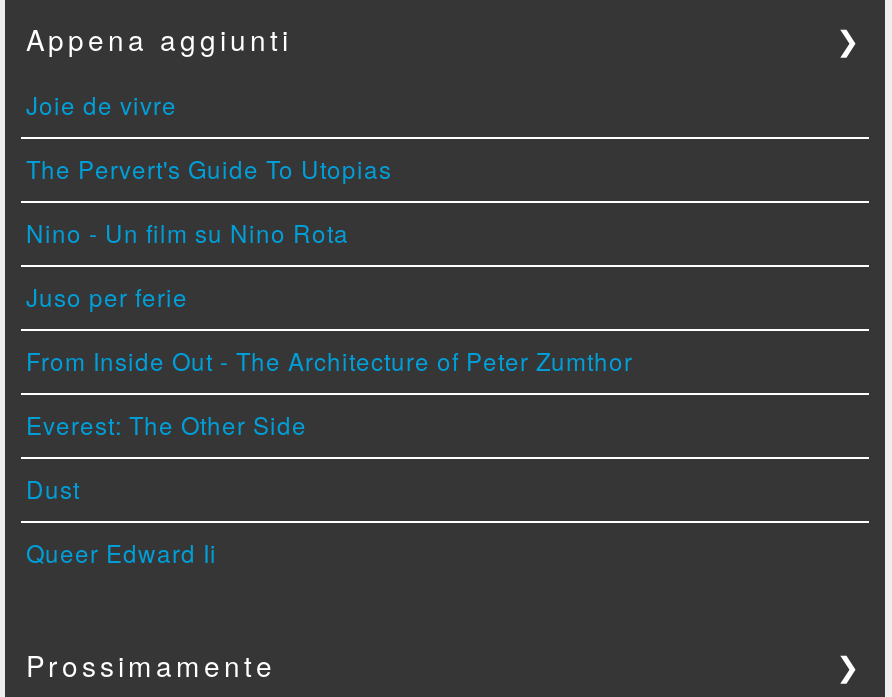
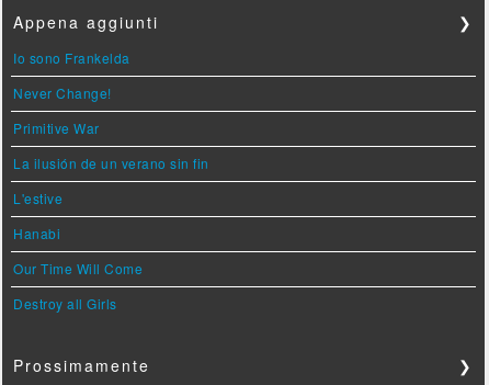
- Joie de vivre
+ Io sono Frankelda

- The Pervert's Guide To Utopias
+ Never Change!

- Nino - Un film su Nino Rota
+ Primitive War

- Juso per ferie
+ La ilusión de un verano sin fin

- From Inside Out - The Architecture of Peter Zumthor
+ L'estive

- Everest: The Other Side
+ Hanabi

- Dust
+ Our Time Will Come

- Queer Edward Ii
+ Destroy all Girls
